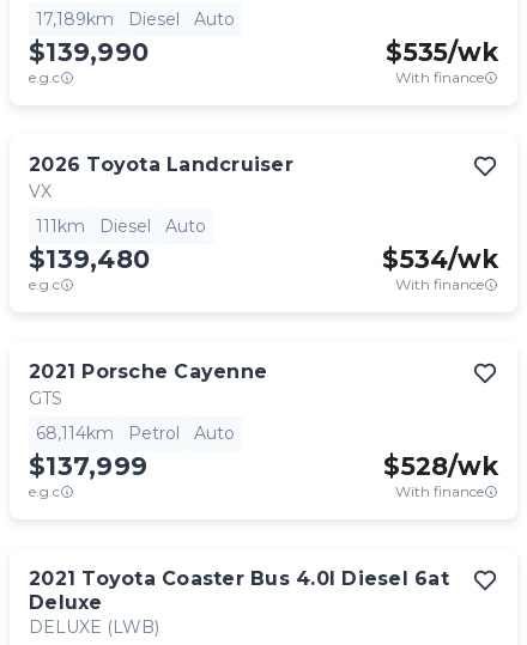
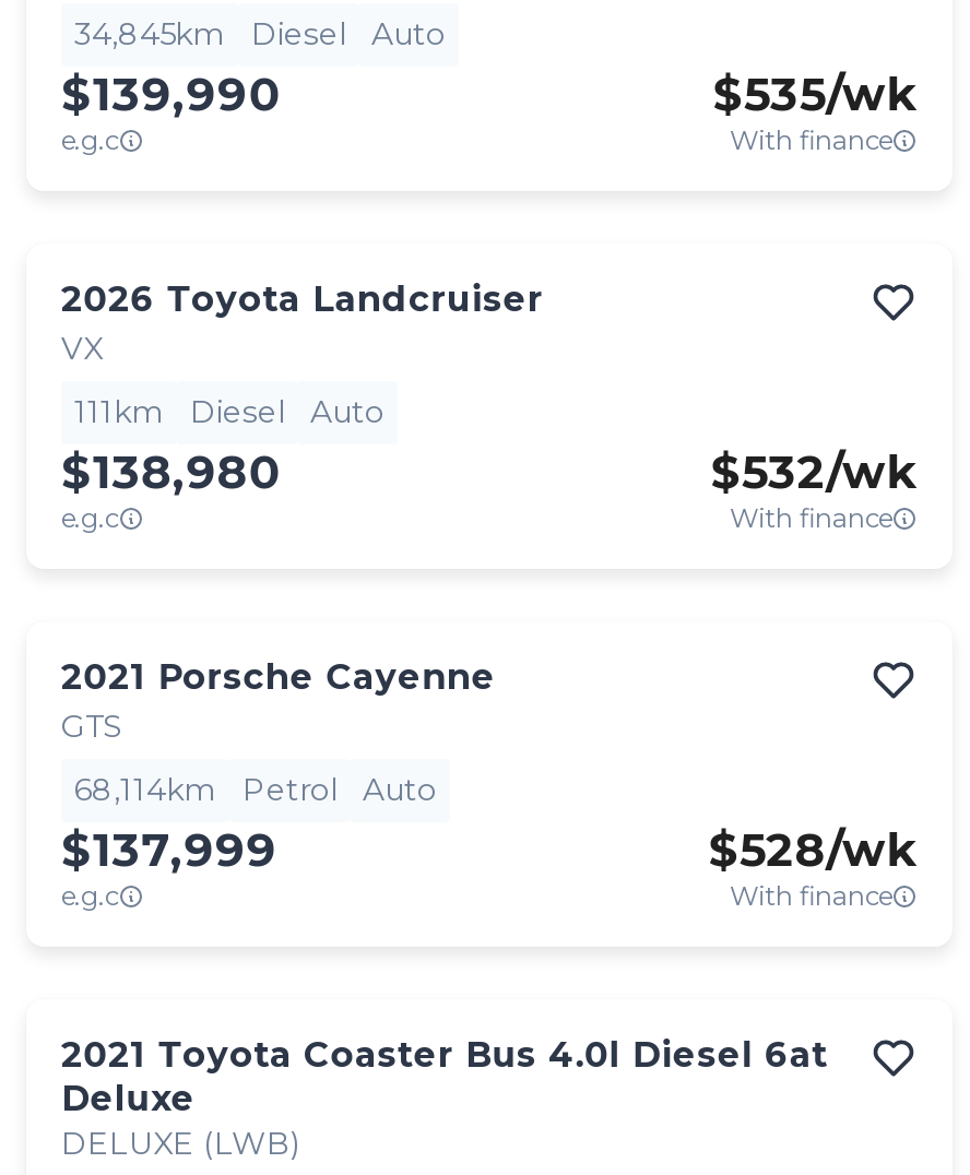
- 17,189km Diesel Auto
+ 34,845km Diesel Auto

- $139,480
+ $138,980

- $534/wk
+ $532/wk
